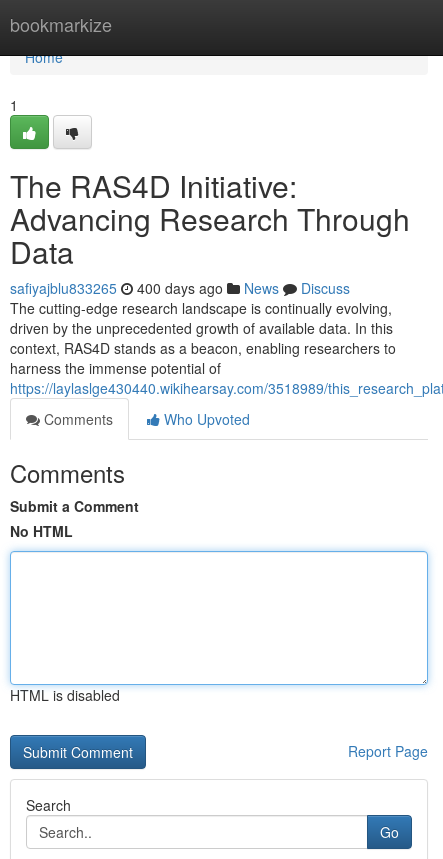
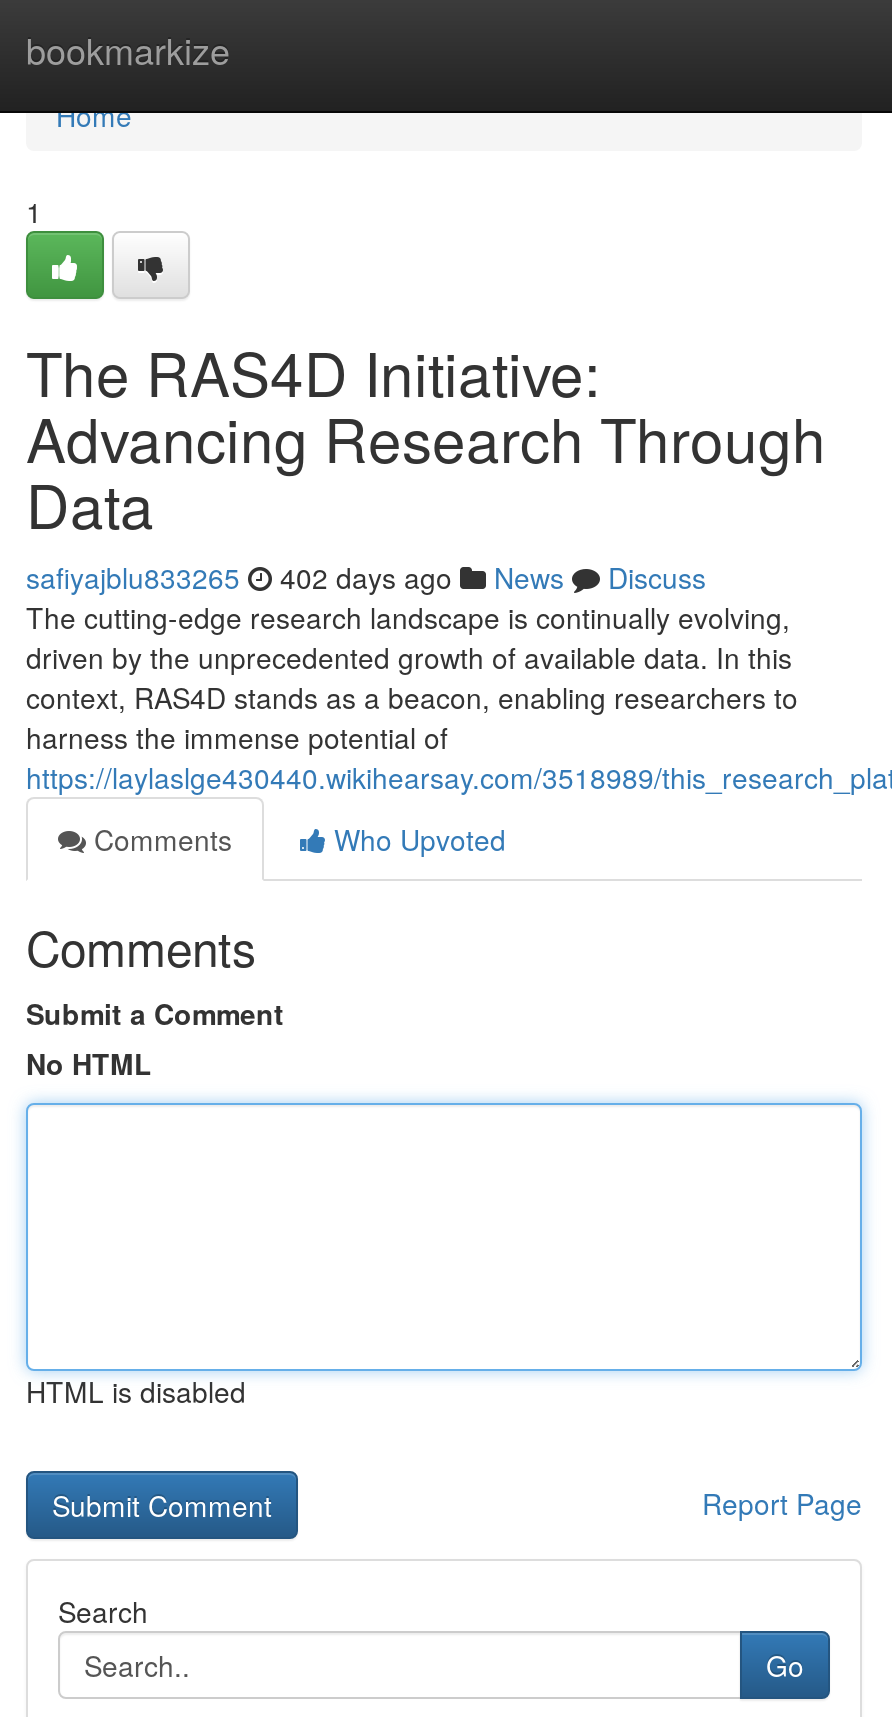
- safiyajblu833265 400 days ago News Discuss
+ safiyajblu833265 402 days ago News Discuss
